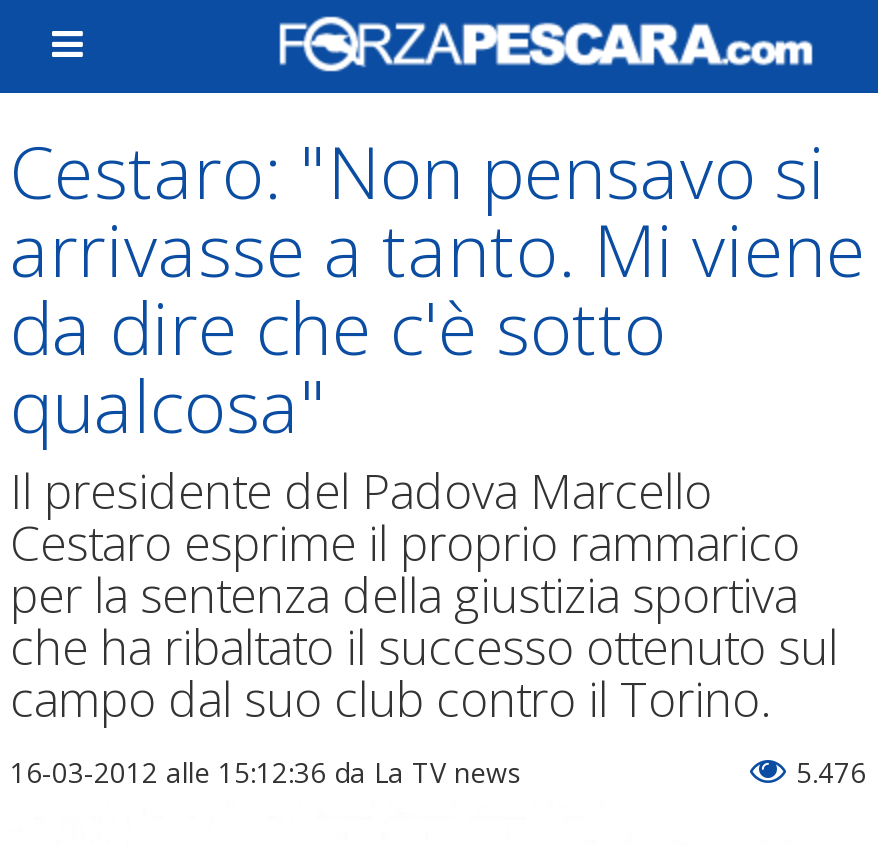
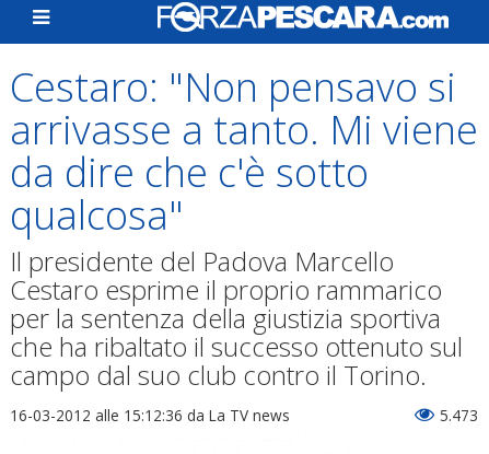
- 5.476
+ 5.473
